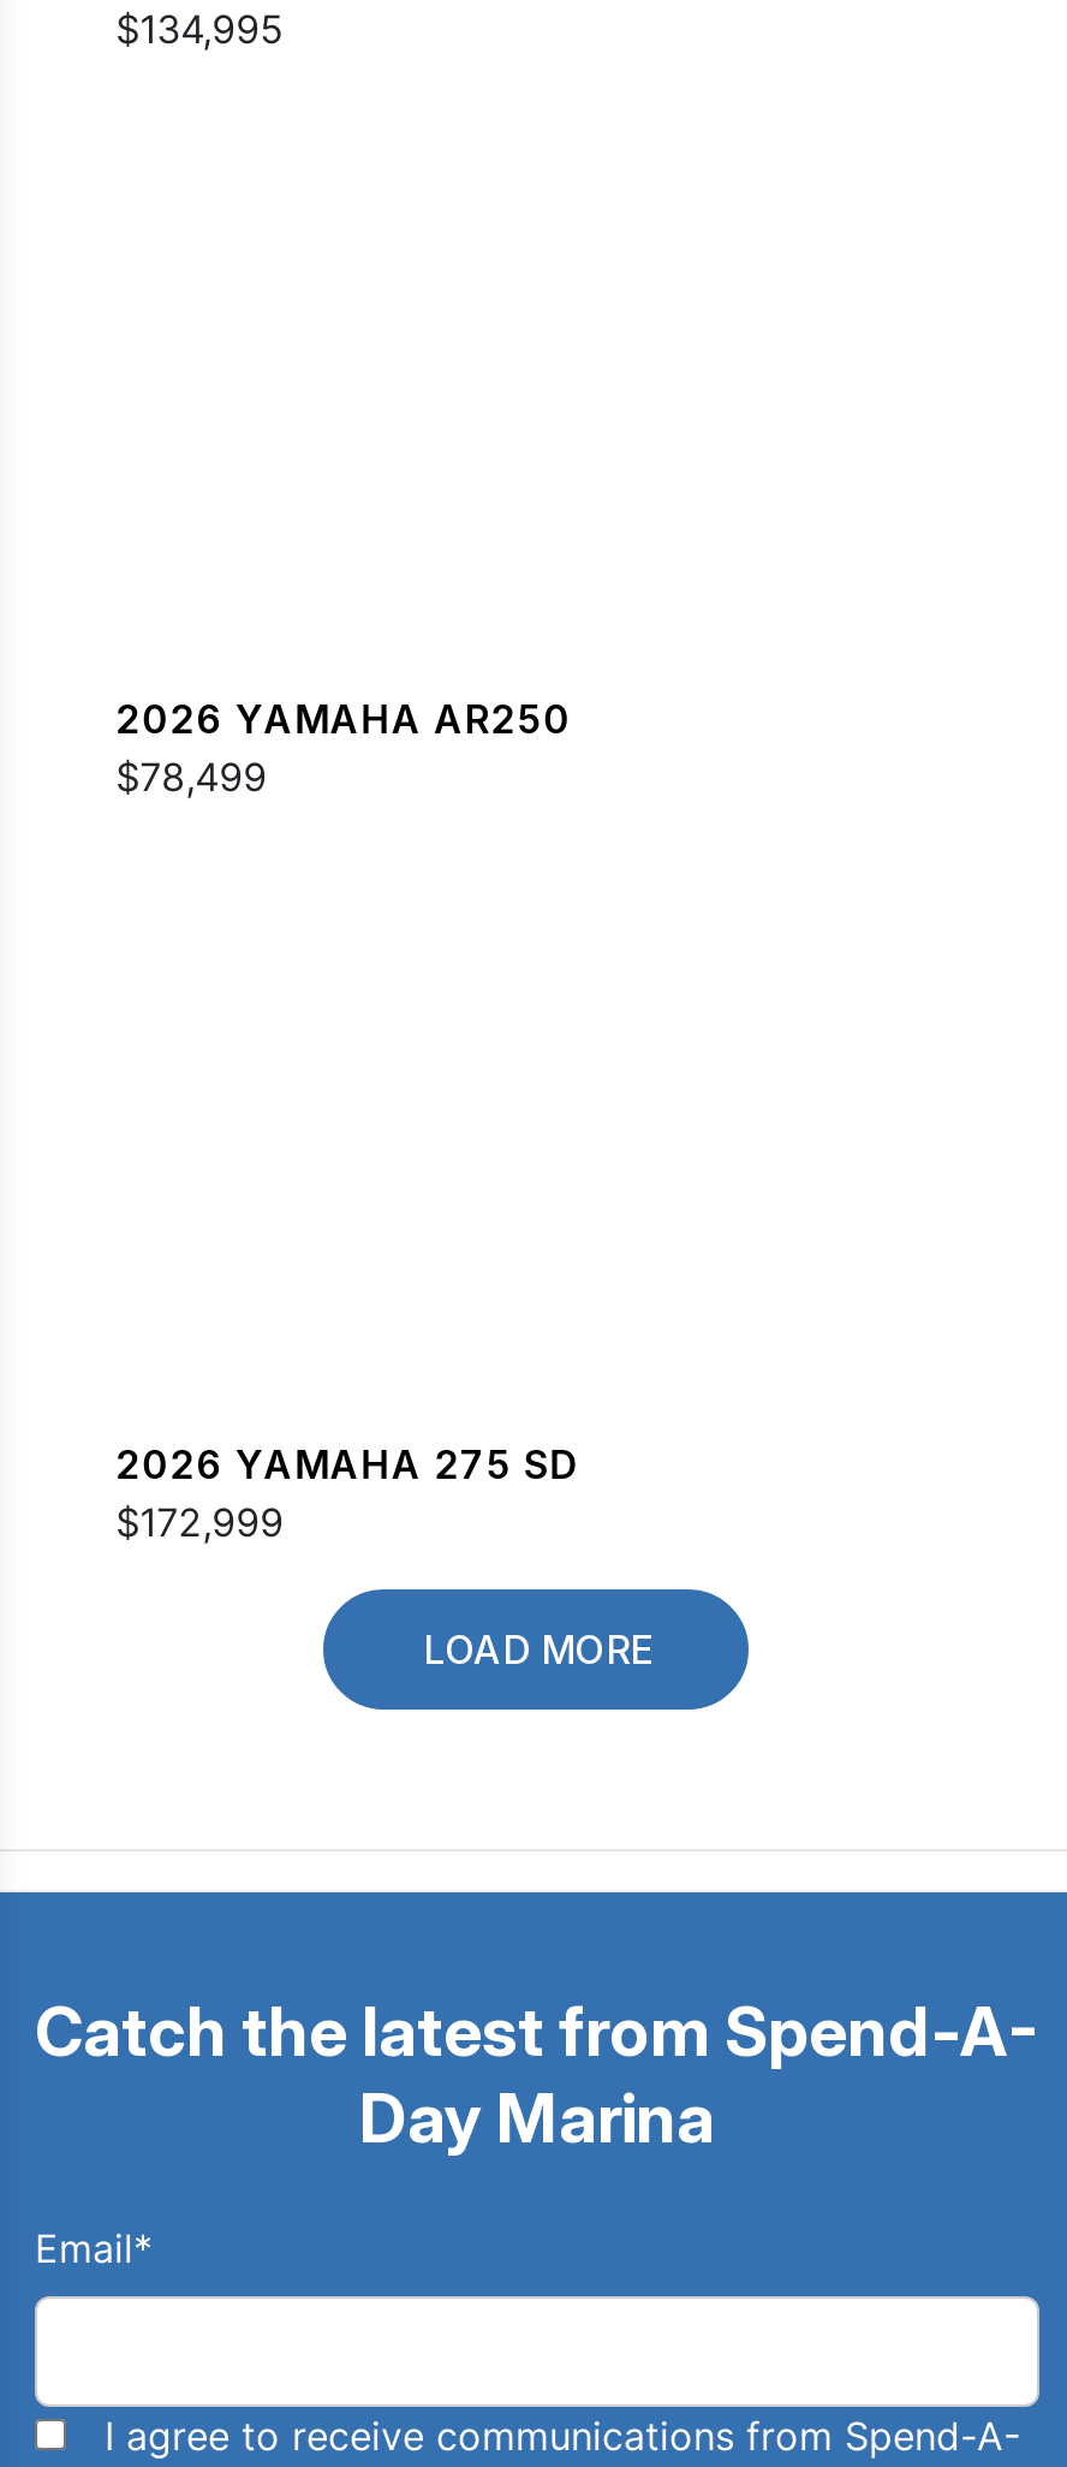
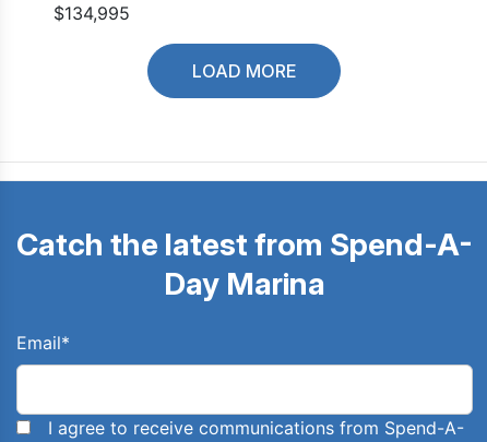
- 2026 YAMAHA AR250
- $78,499

- 2026 YAMAHA 275 SD
- $172,999
